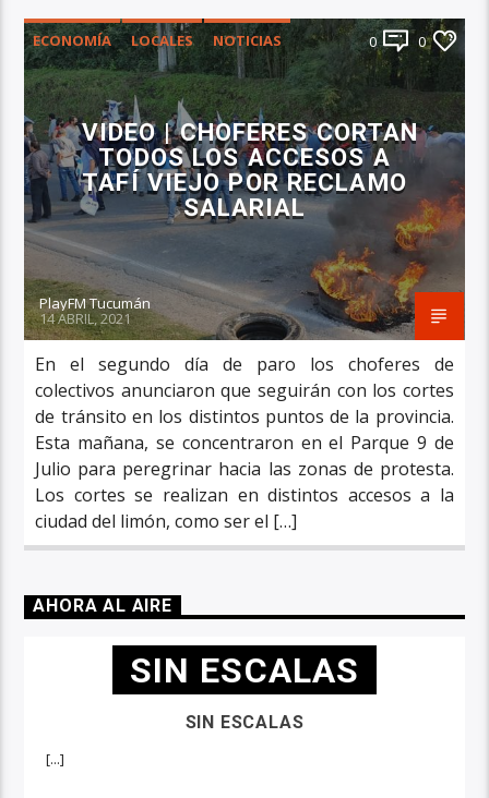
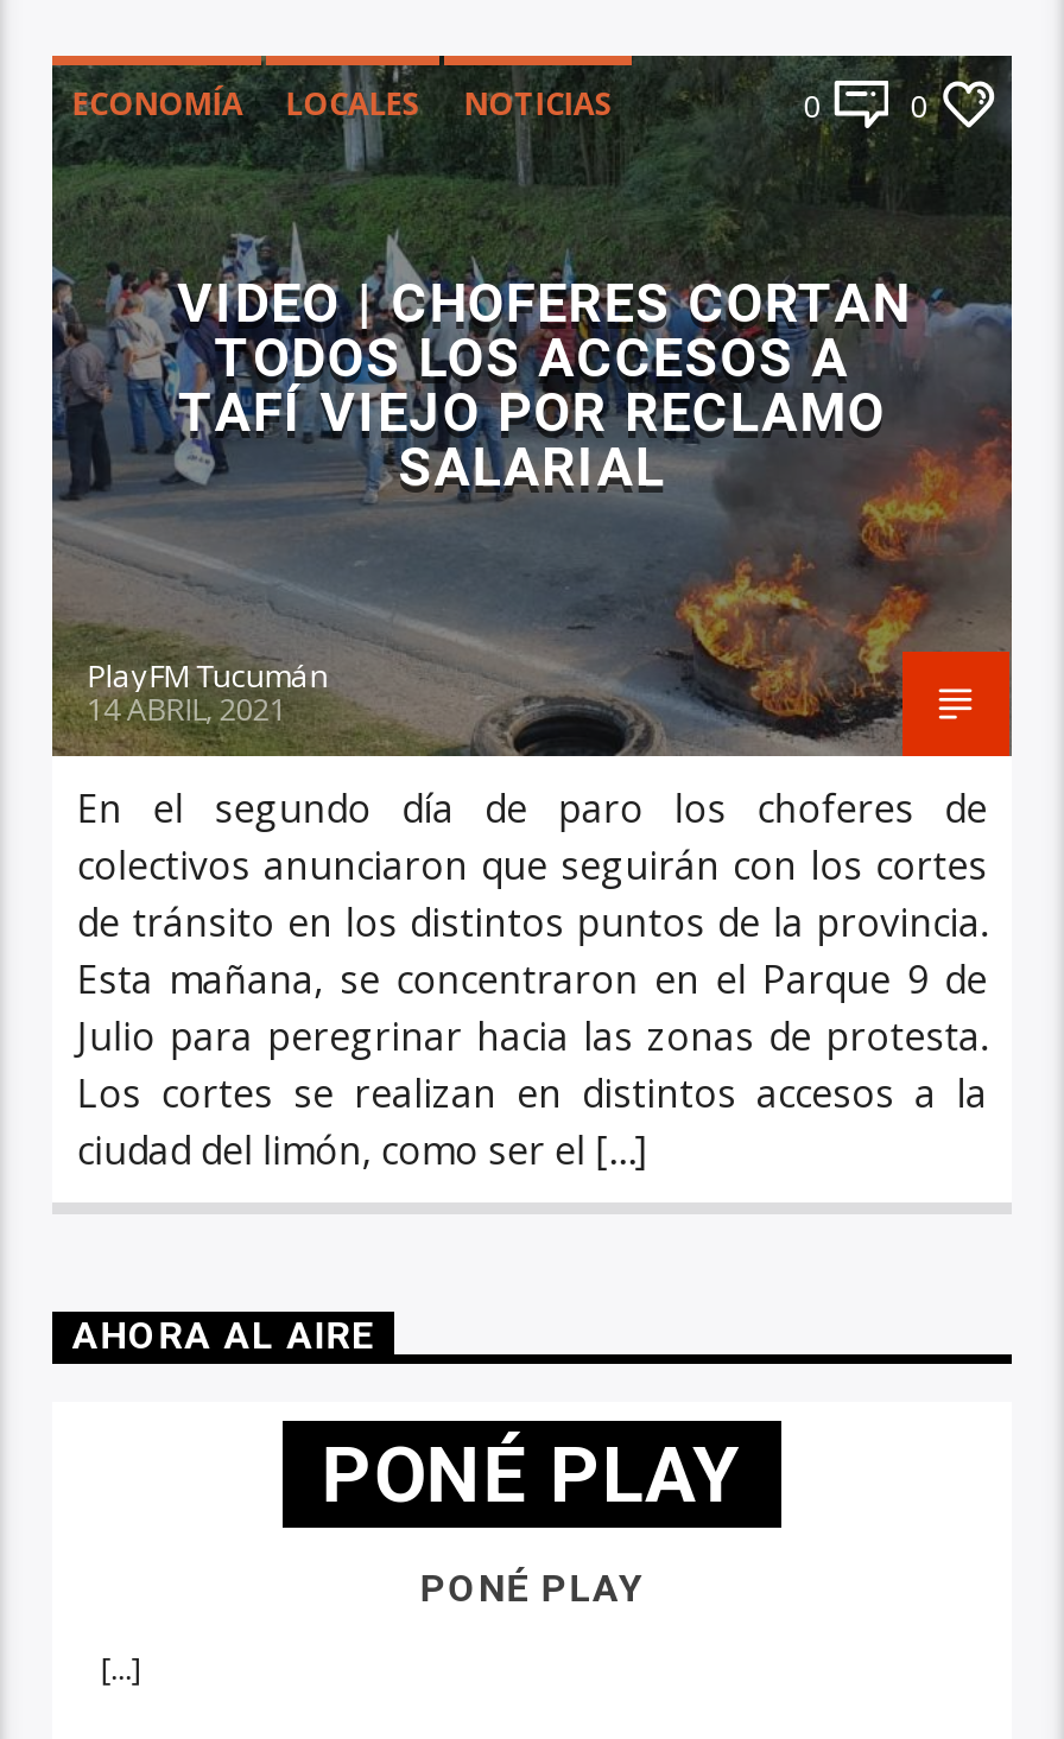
- SIN ESCALAS
+ PONÉ PLAY

- SIN ESCALAS
+ PONÉ PLAY
